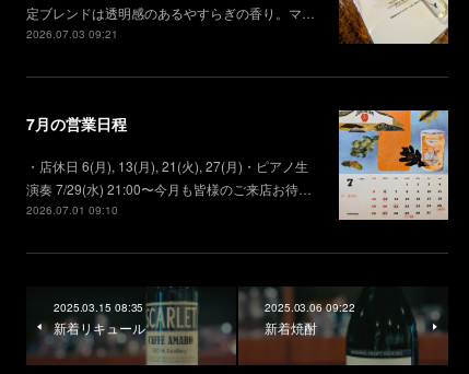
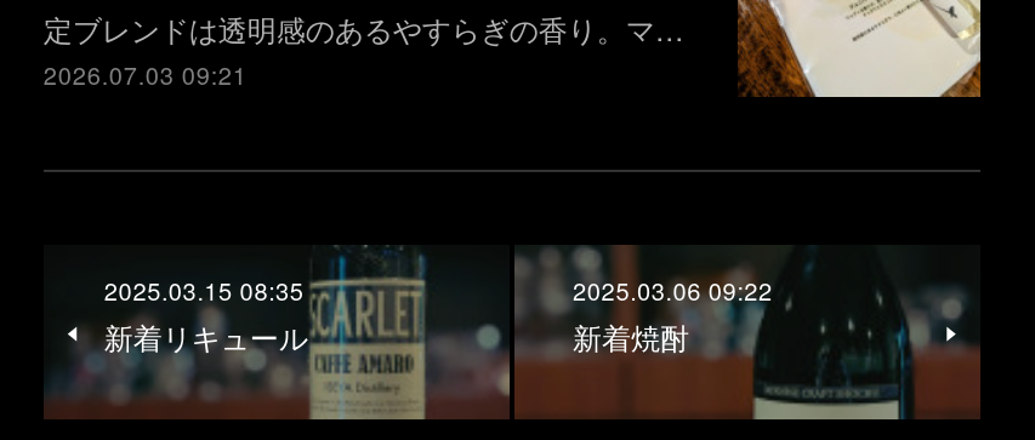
- [image]
- 7月の営業日程
- ・店休日 6(月), 13(月), 21(火), 27(月)・ピアノ生
- 演奏 7/29(水) 21:00〜今月も皆様のご来店お待…
- 2026.07.01 09:10
